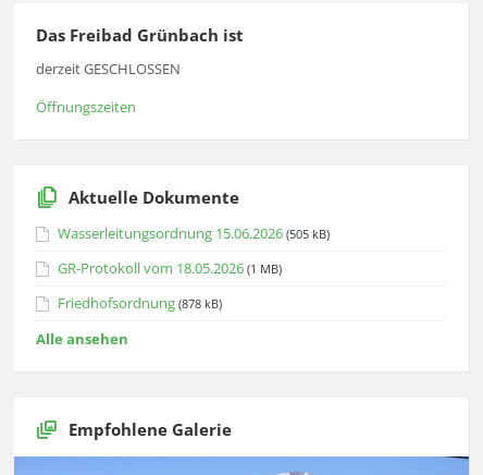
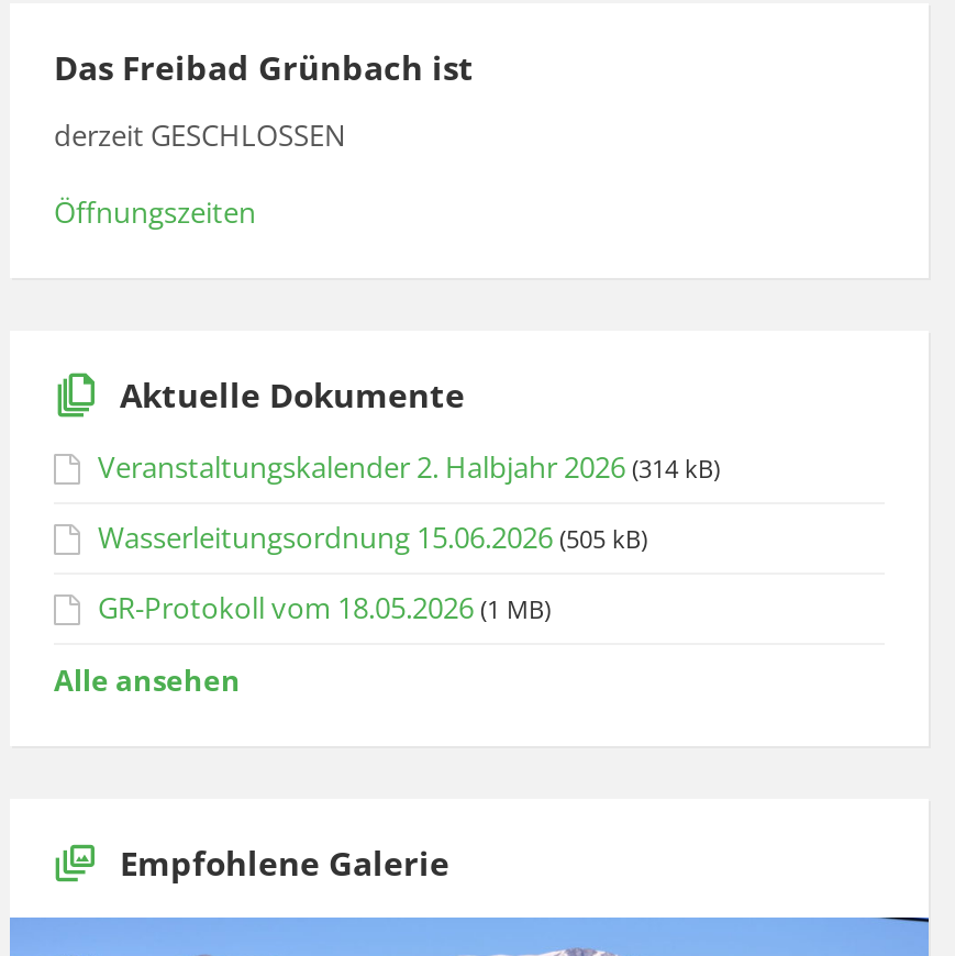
+ Veranstaltungskalender 2. Halbjahr 2026 (314 kB)

moved down: Wasserleitungsordnung 15.06.2026 (505 kB) | GR-Protokoll vom 18.05.2026 (1 MB)

- Friedhofsordnung (878 kB)
